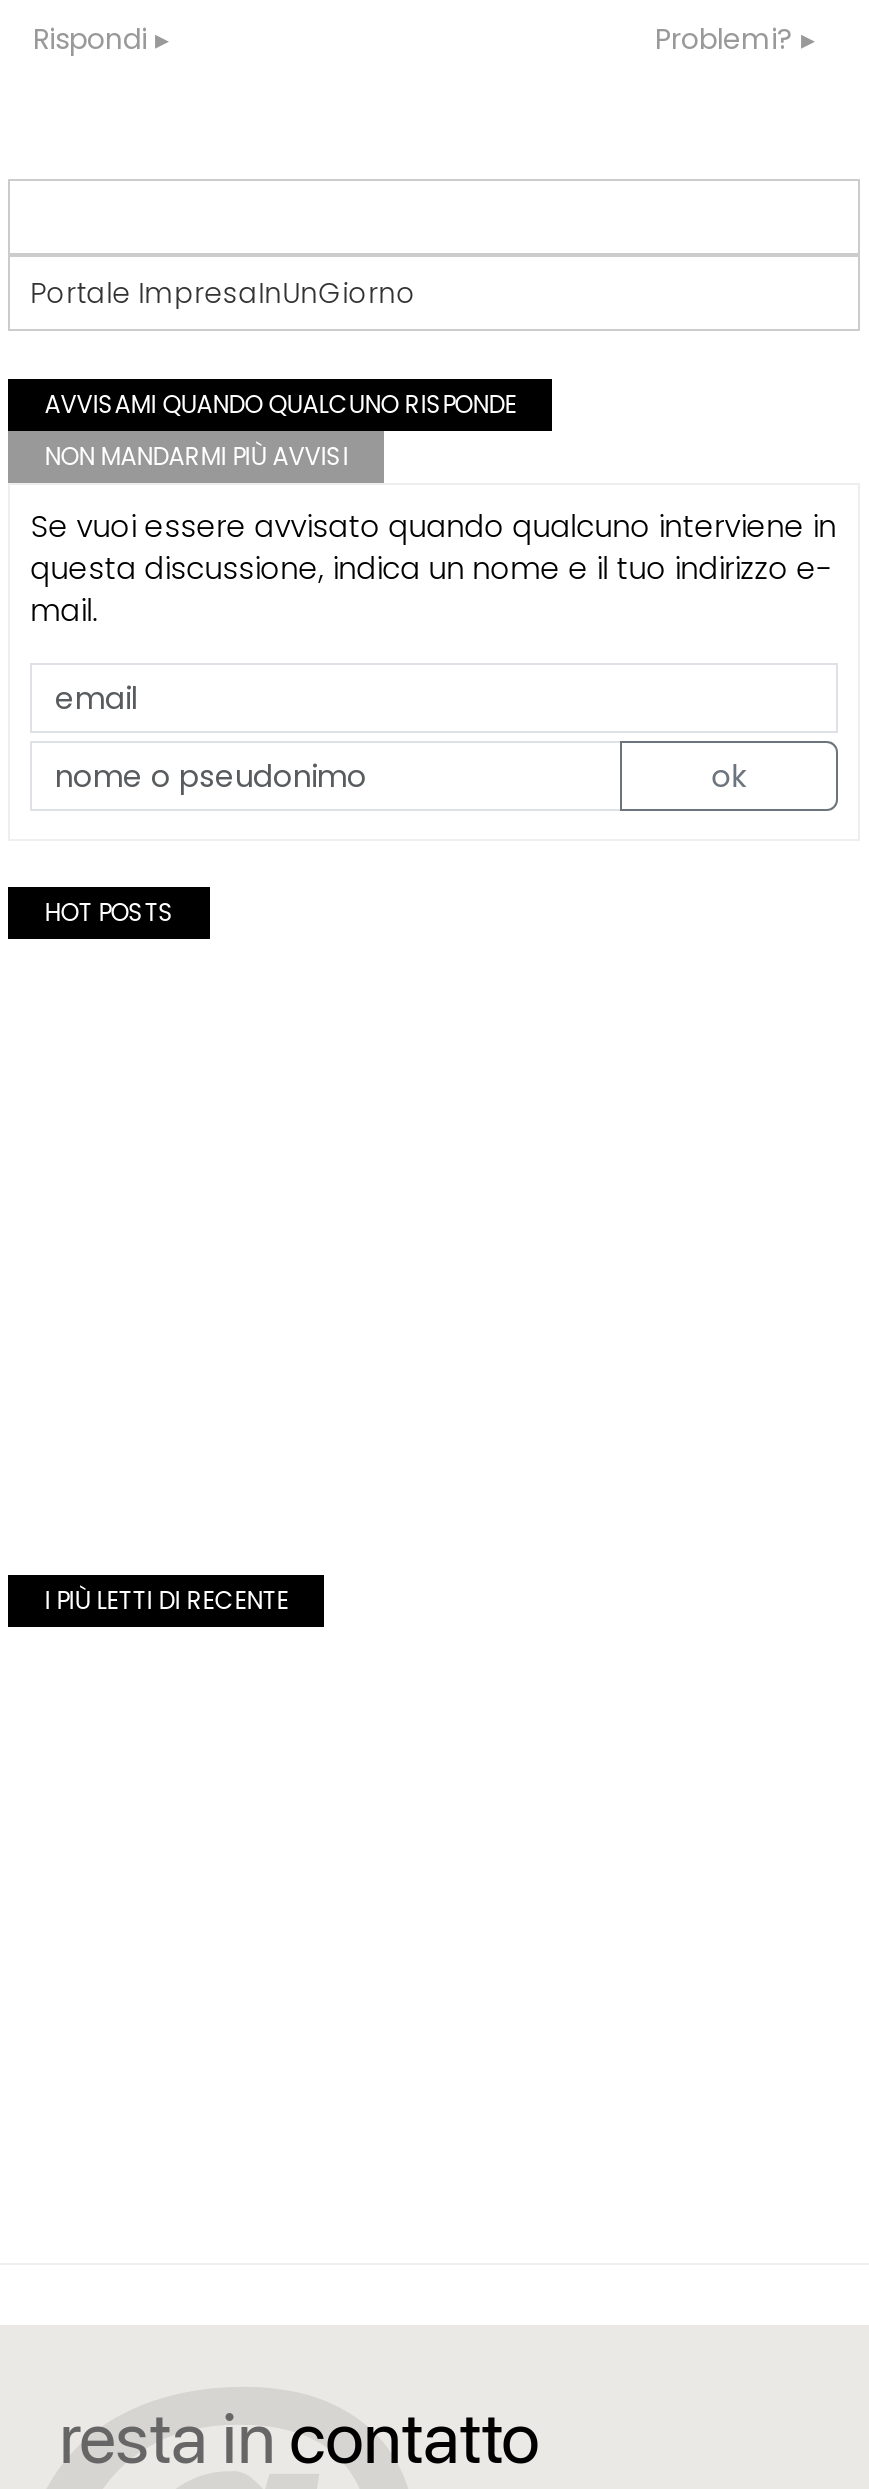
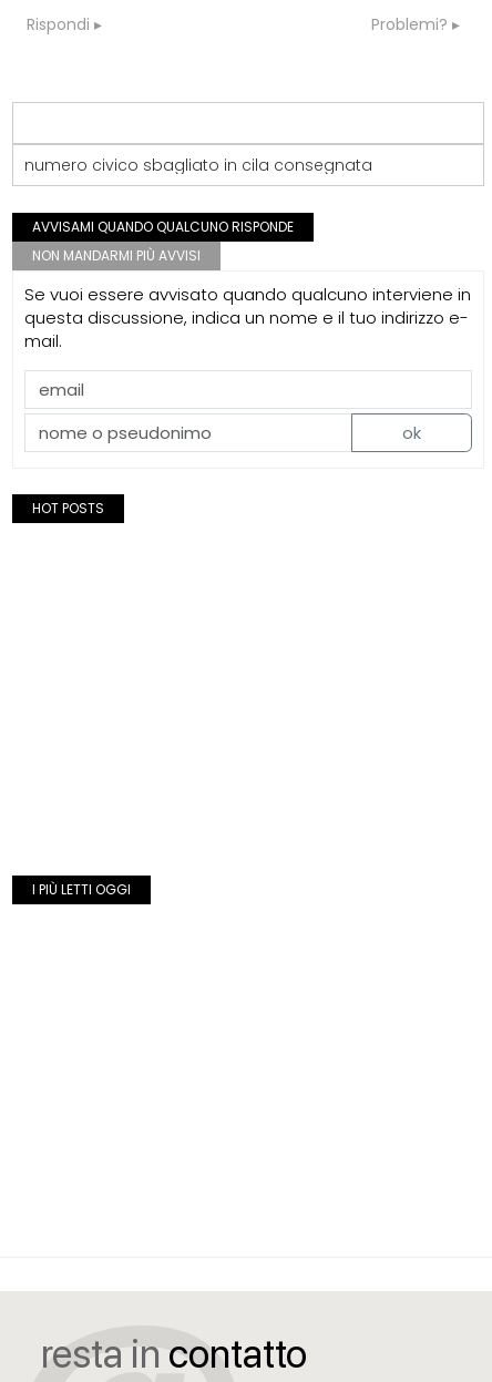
- Portale ImpresaInUnGiorno
+ numero civico sbagliato in cila consegnata

- I PIÙ LETTI DI RECENTE
+ I PIÙ LETTI OGGI
